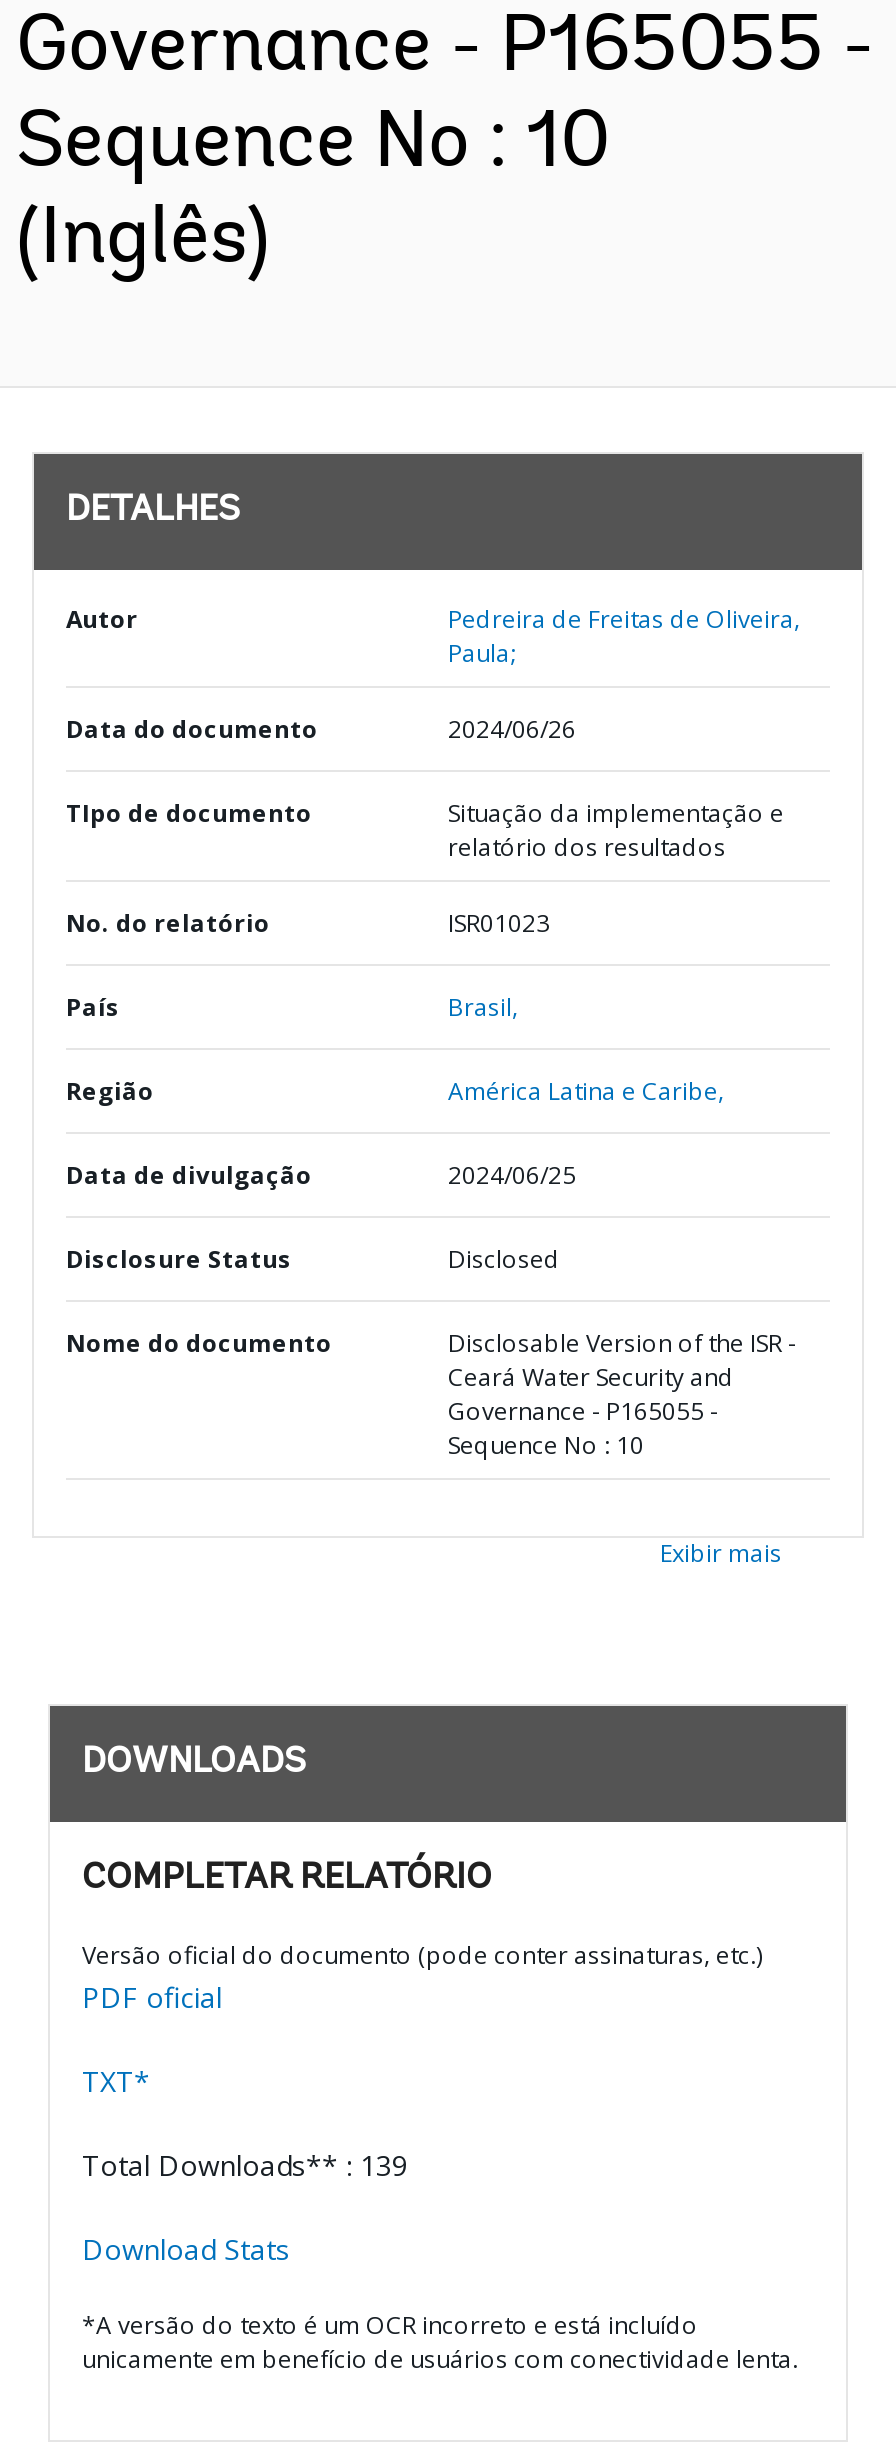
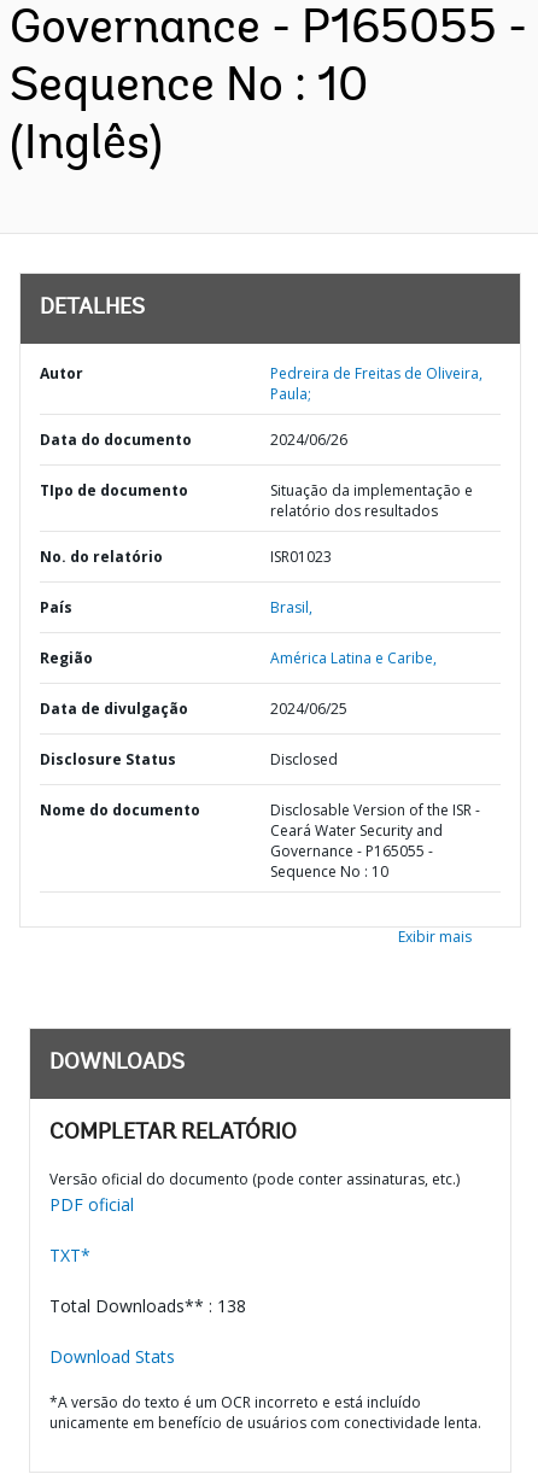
- Total Downloads** : 139
+ Total Downloads** : 138
